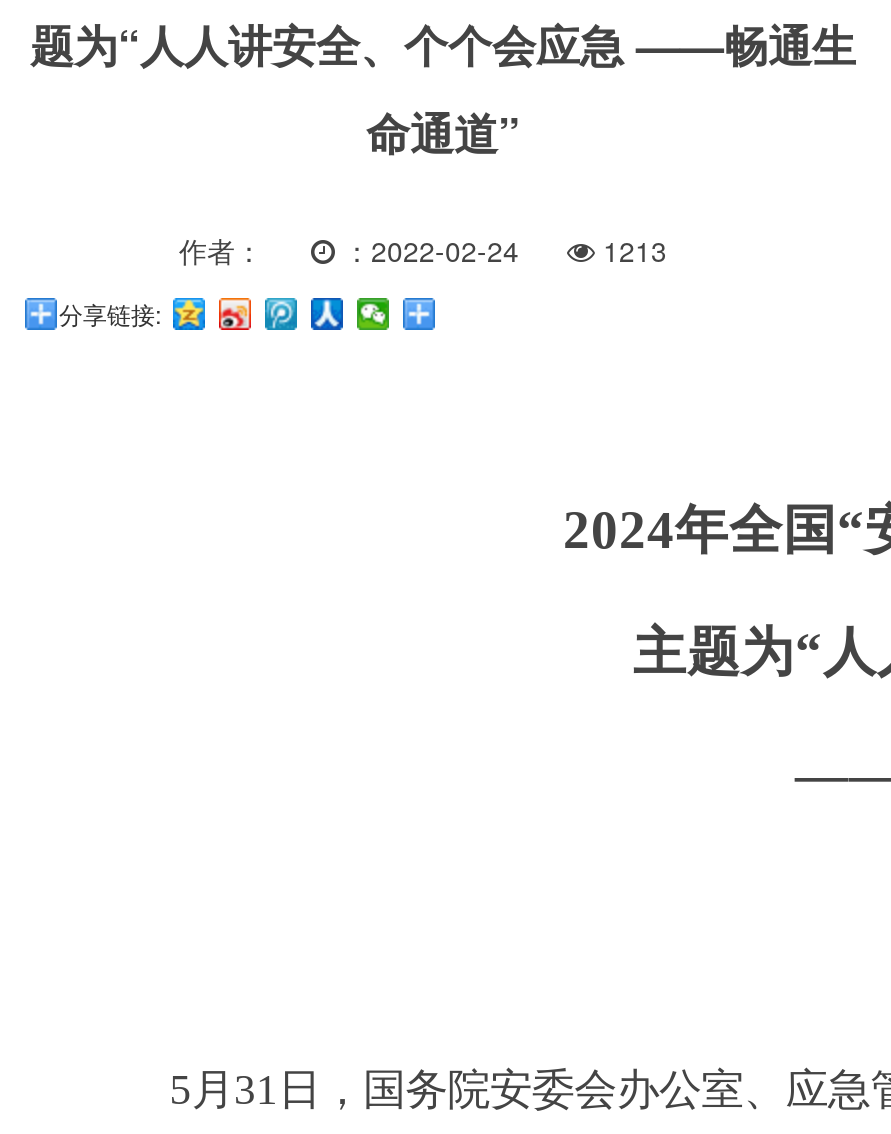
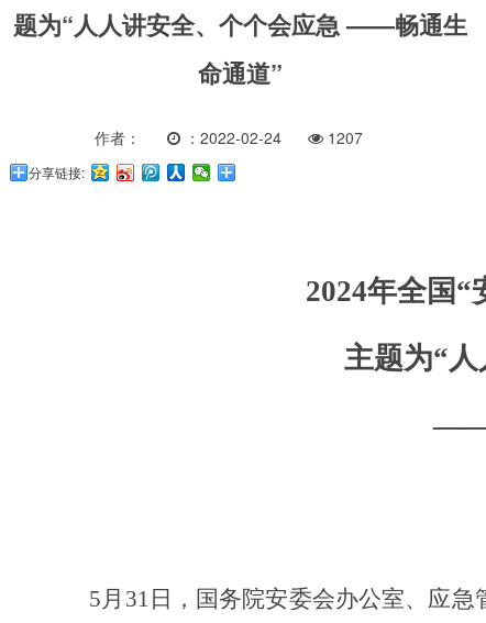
- 1213
+ 1207
